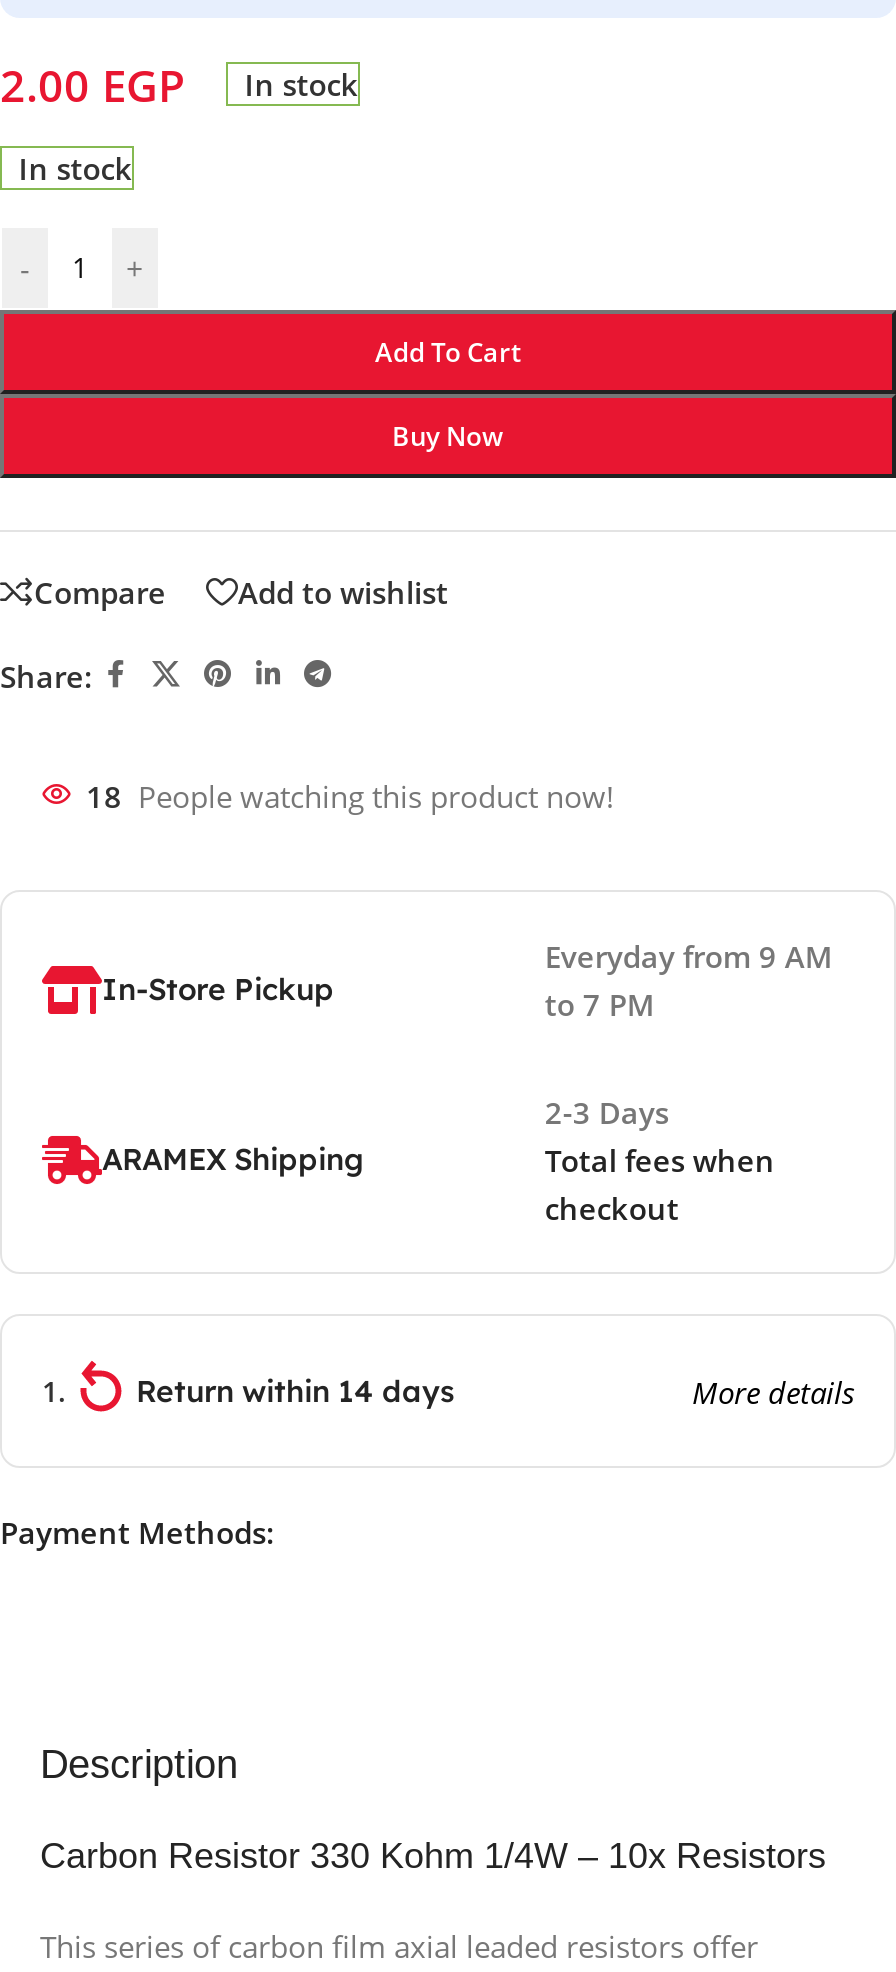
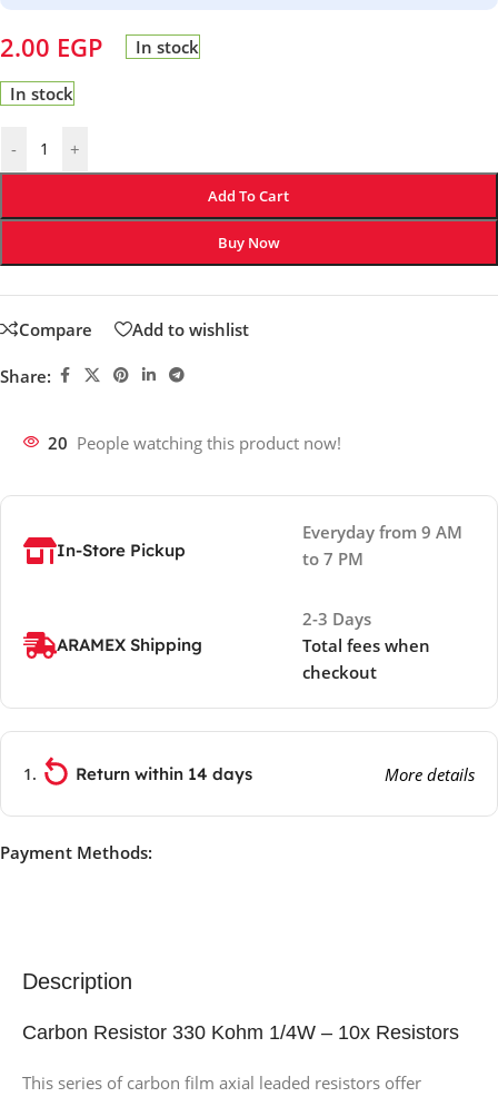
- 18 People watching this product now!
+ 20 People watching this product now!
